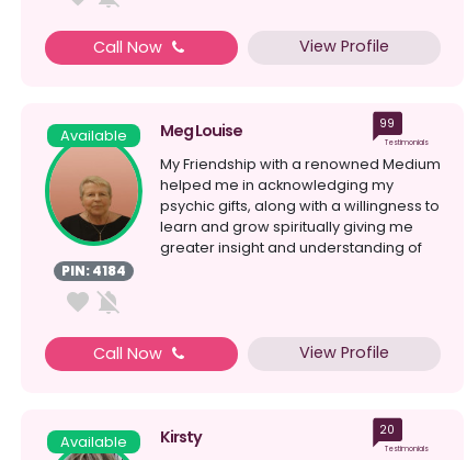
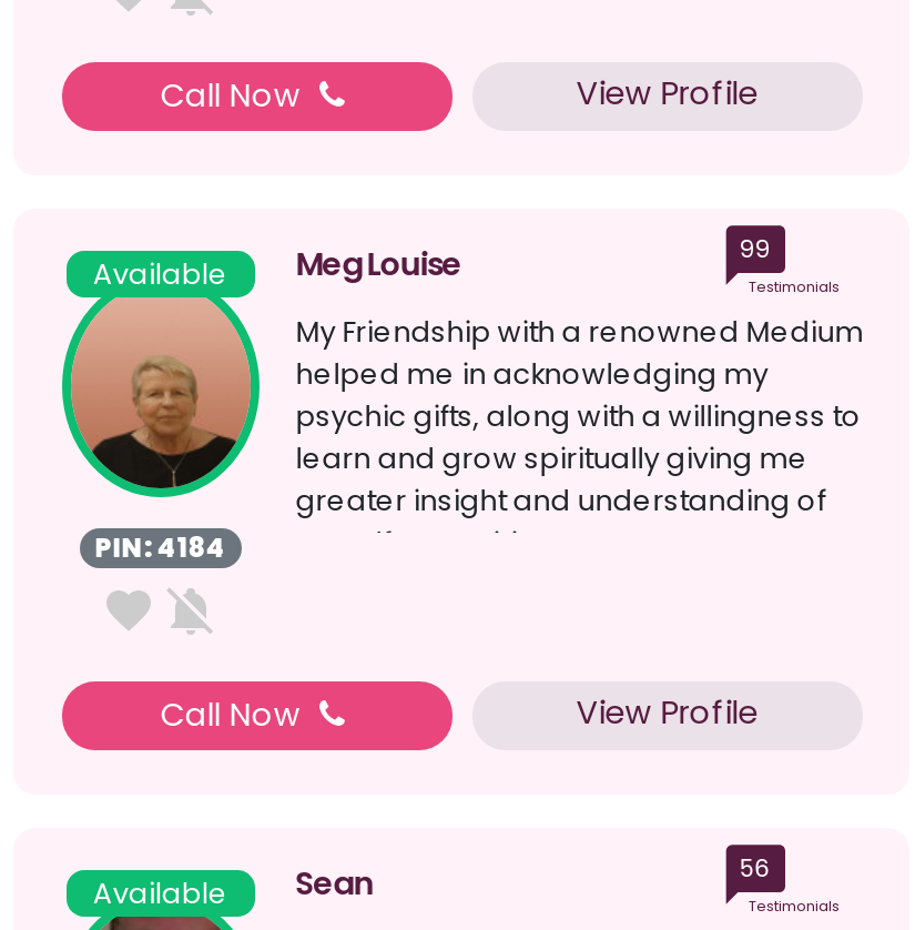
- Kirsty
- 20
+ Sean
+ 56
